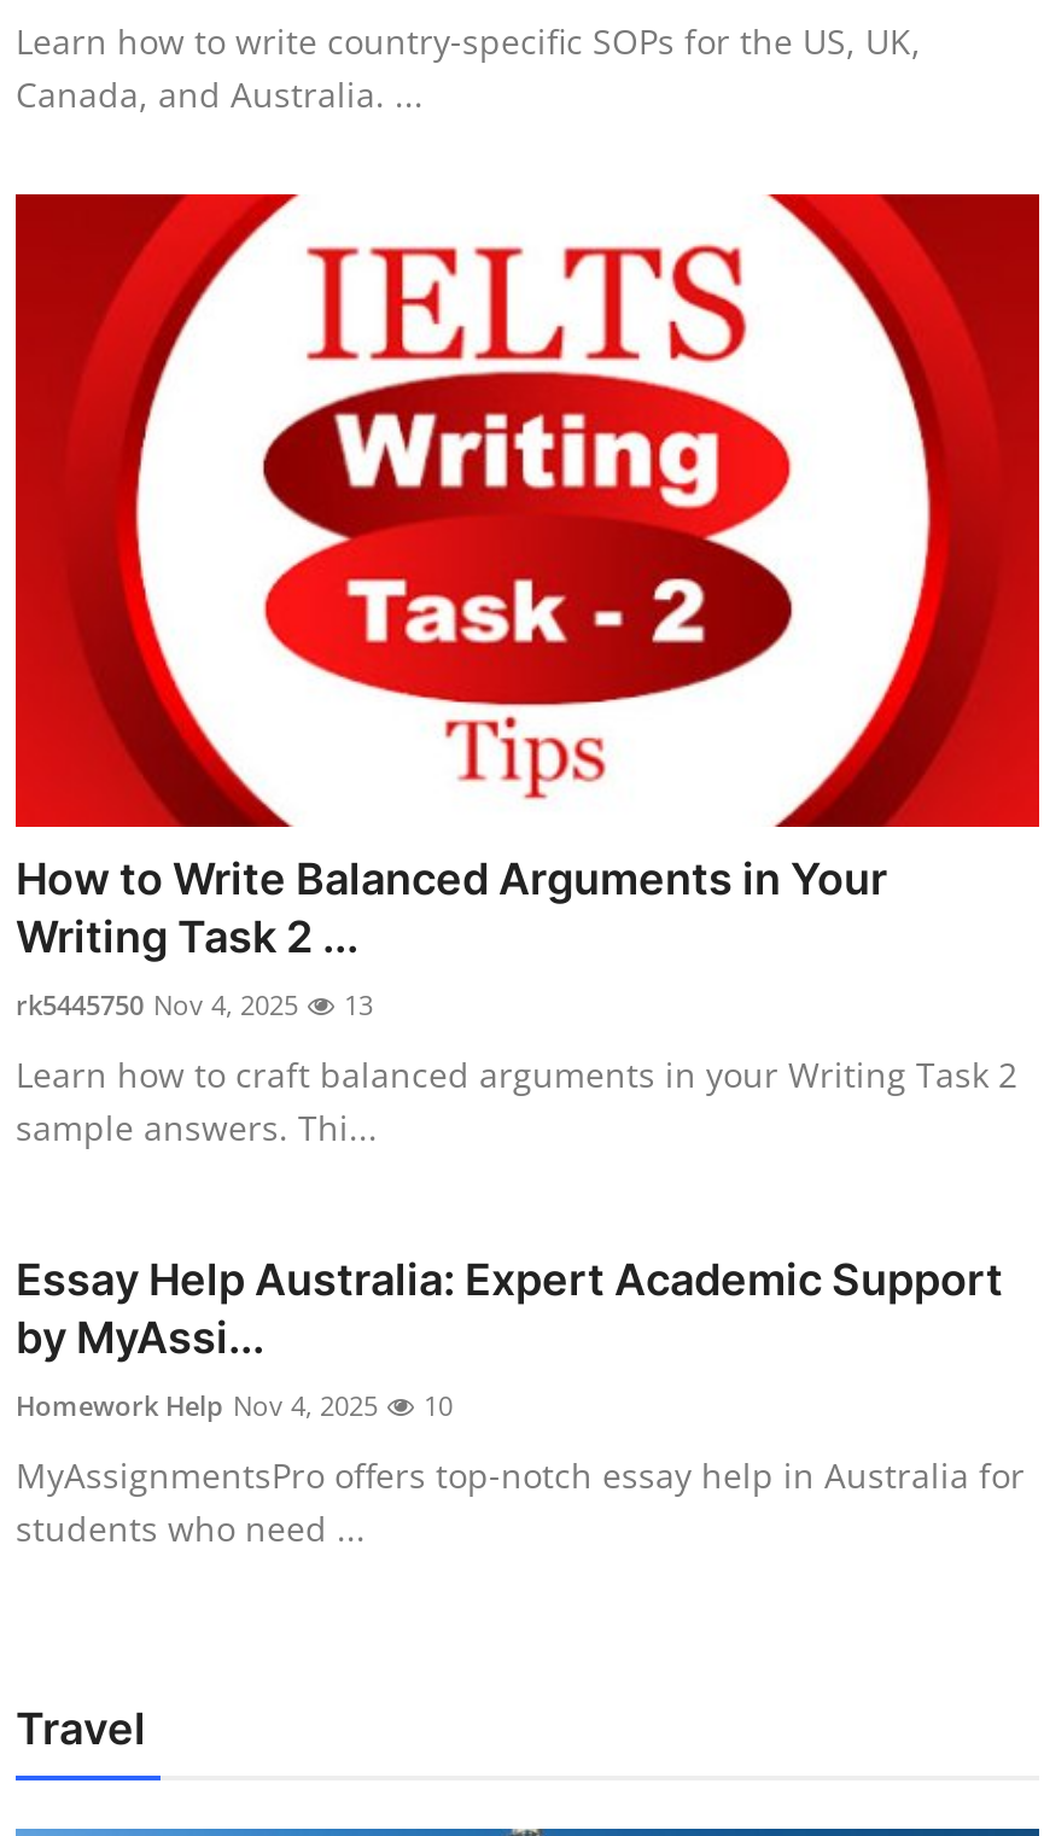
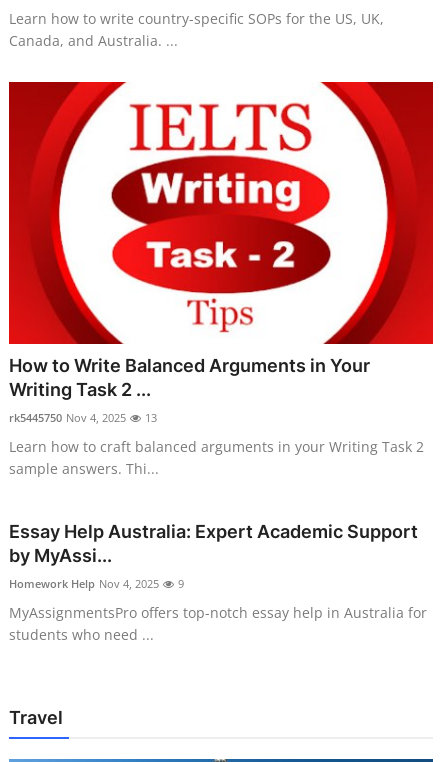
- Homework Help Nov 4, 2025 10
+ Homework Help Nov 4, 2025 9
